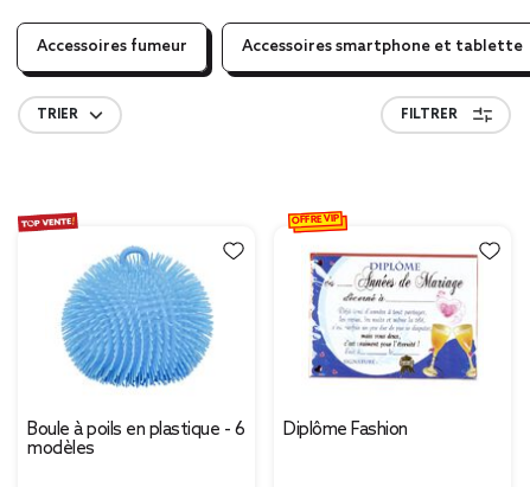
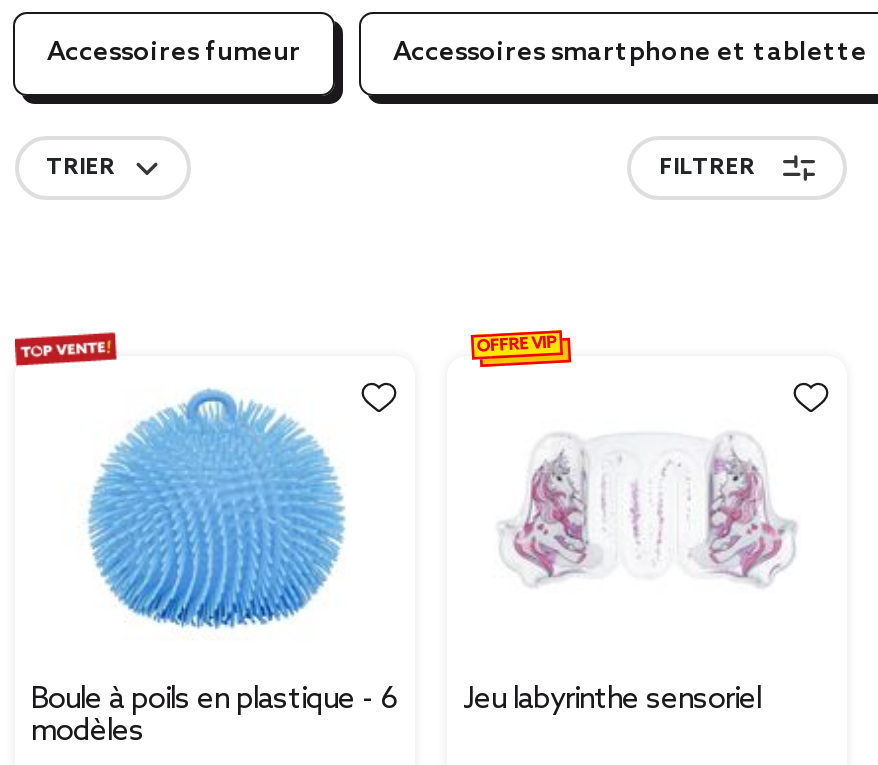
- [image]
- Diplôme Fashion
+ [image]
+ Jeu labyrinthe sensoriel
